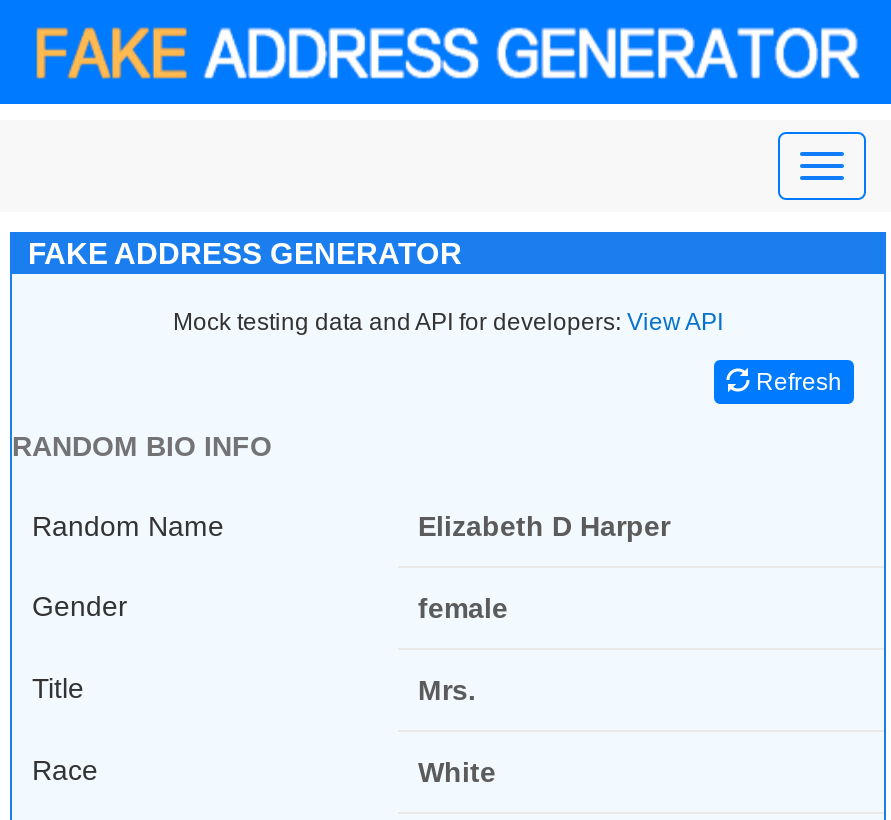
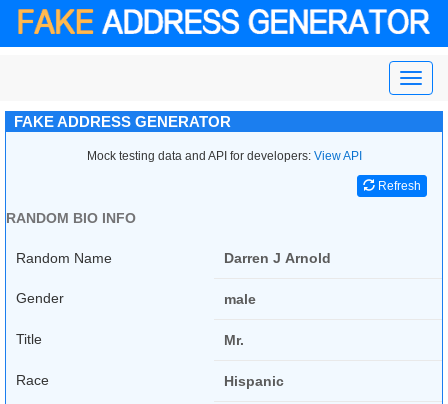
- Elizabeth D Harper
+ Darren J Arnold

- female
+ male

- Mrs.
+ Mr.

- White
+ Hispanic
